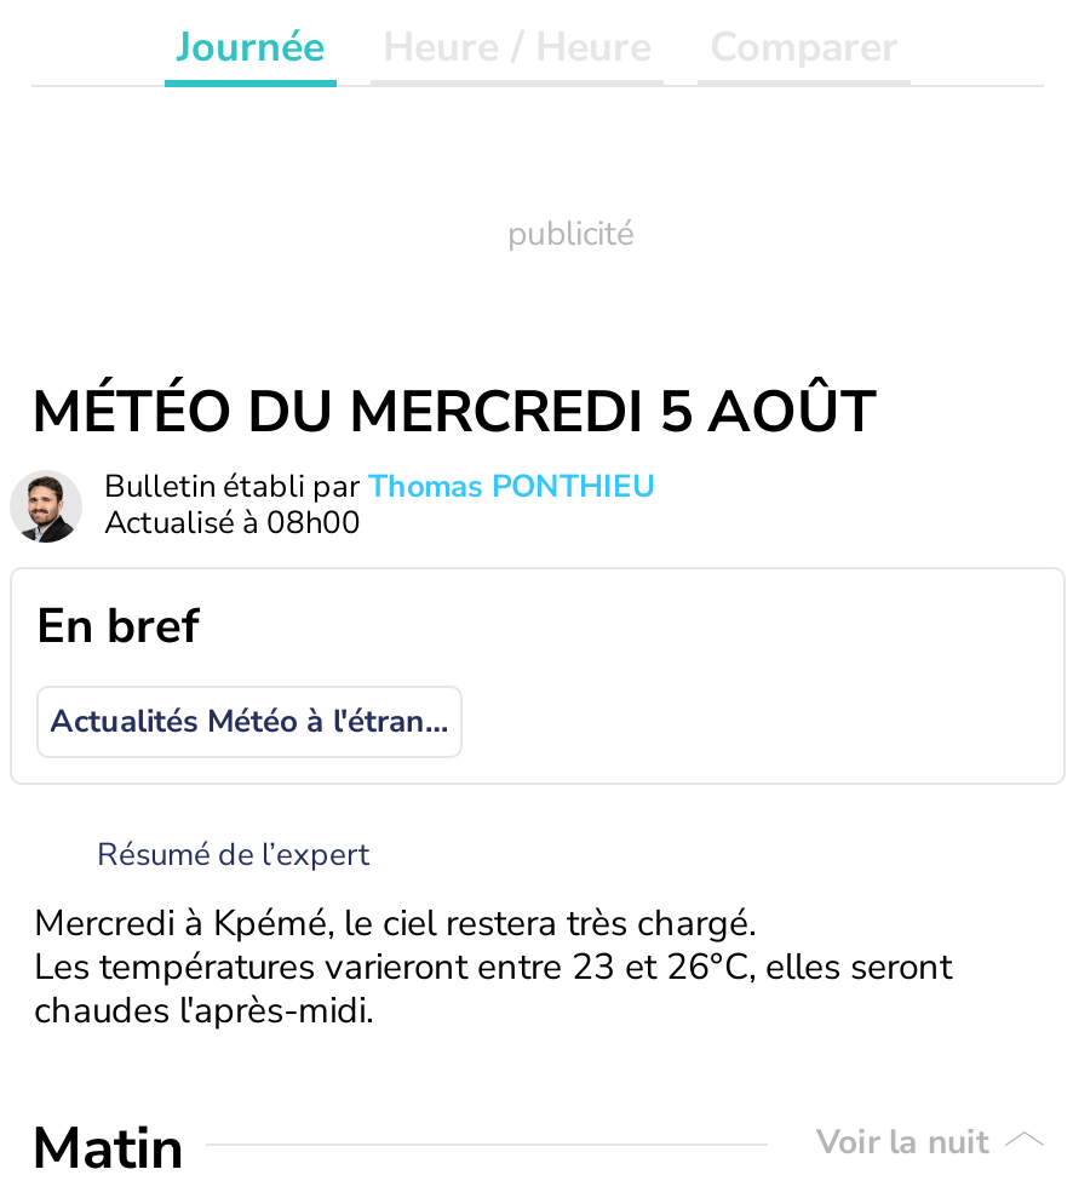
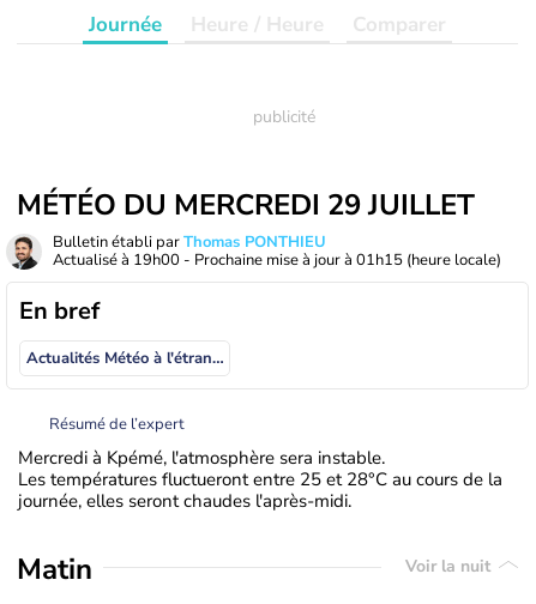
- MÉTÉO DU MERCREDI 5 AOÛT
+ MÉTÉO DU MERCREDI 29 JUILLET

- Actualisé à 08h00
+ Actualisé à 19h00 - Prochaine mise à jour à 01h15 (heure locale)

- Mercredi à Kpémé, le ciel restera très chargé.
- Les températures varieront entre 23 et 26°C, elles seront
- chaudes l'après-midi.
+ Mercredi à Kpémé, l'atmosphère sera instable.
+ Les températures fluctueront entre 25 et 28°C au cours de la
+ journée, elles seront chaudes l'après-midi.
